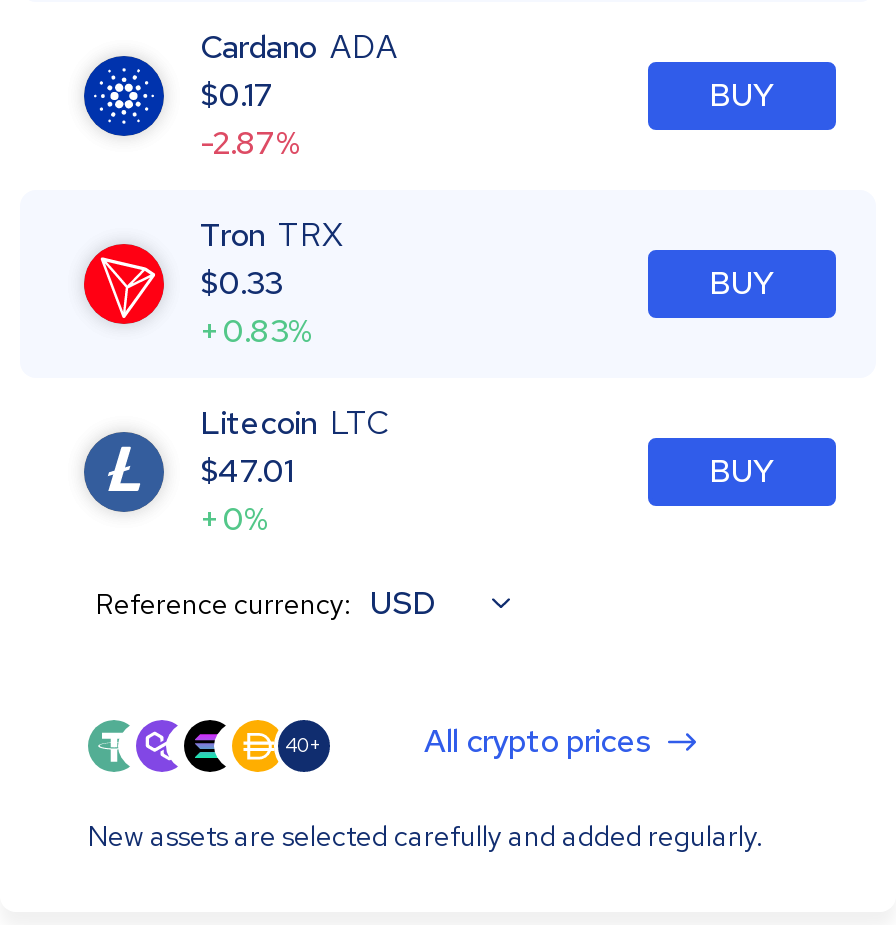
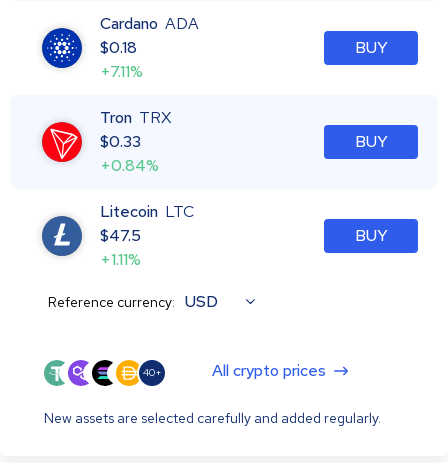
- $0.17
+ $0.18

- -2.87%
+ +7.11%

- +0.83%
+ +0.84%

- $47.01
+ $47.5

- +0%
+ +1.11%
